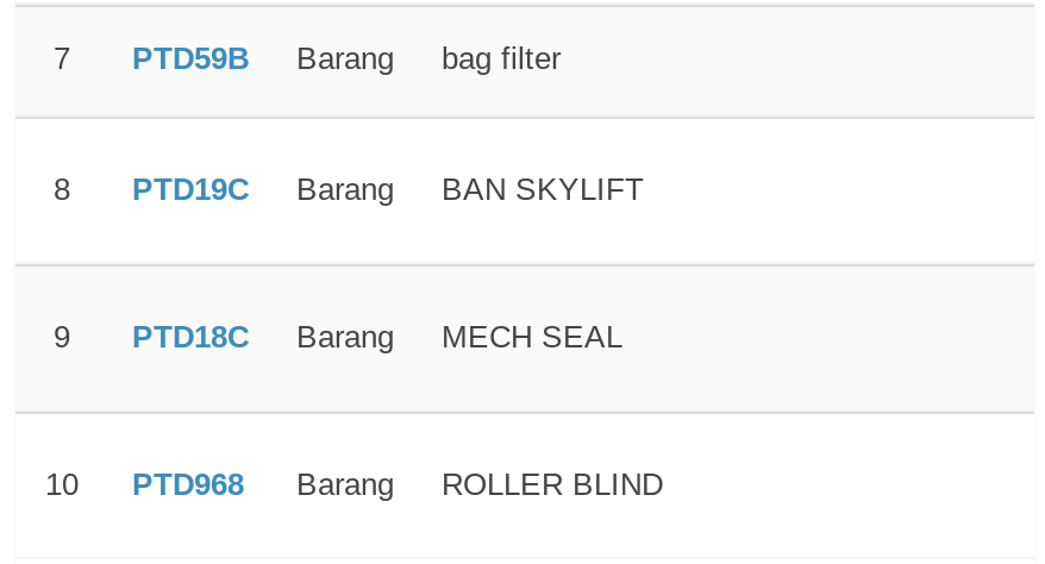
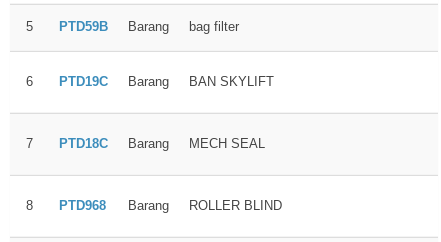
- 7 PTD59B Barang bag filter
+ 5 PTD59B Barang bag filter

- 8 PTD19C Barang BAN SKYLIFT
+ 6 PTD19C Barang BAN SKYLIFT

- 9 PTD18C Barang MECH SEAL
+ 7 PTD18C Barang MECH SEAL

- 10 PTD968 Barang ROLLER BLIND
+ 8 PTD968 Barang ROLLER BLIND
